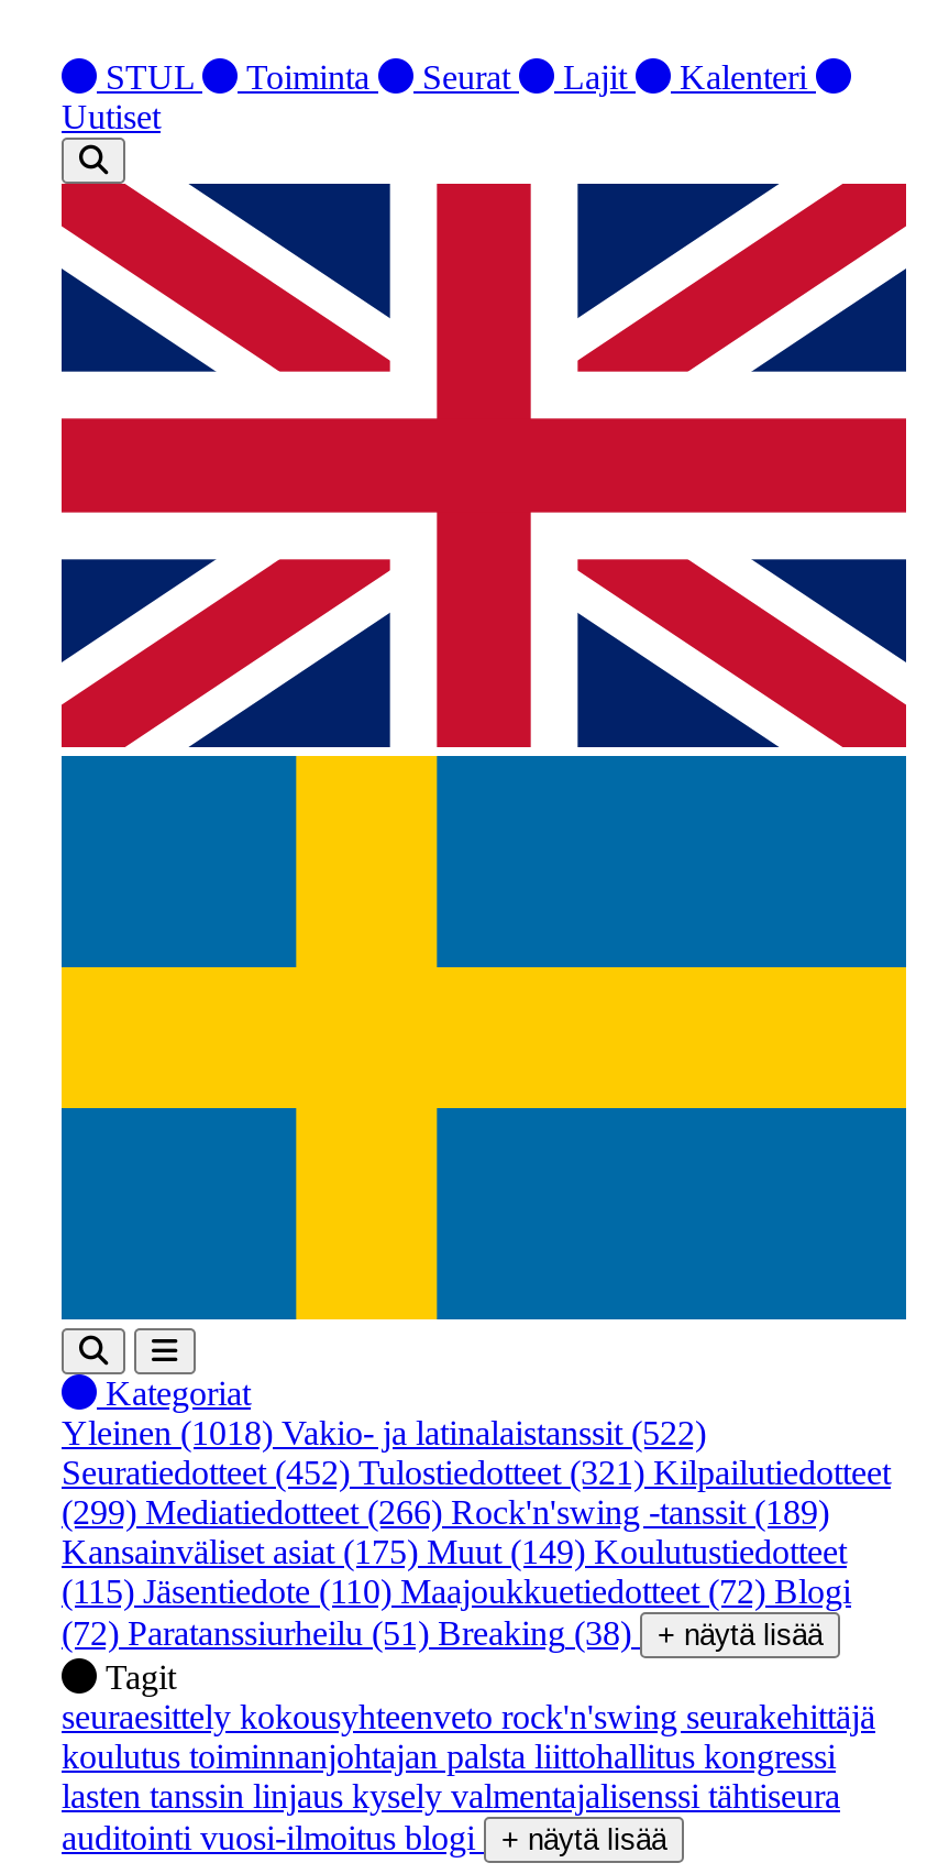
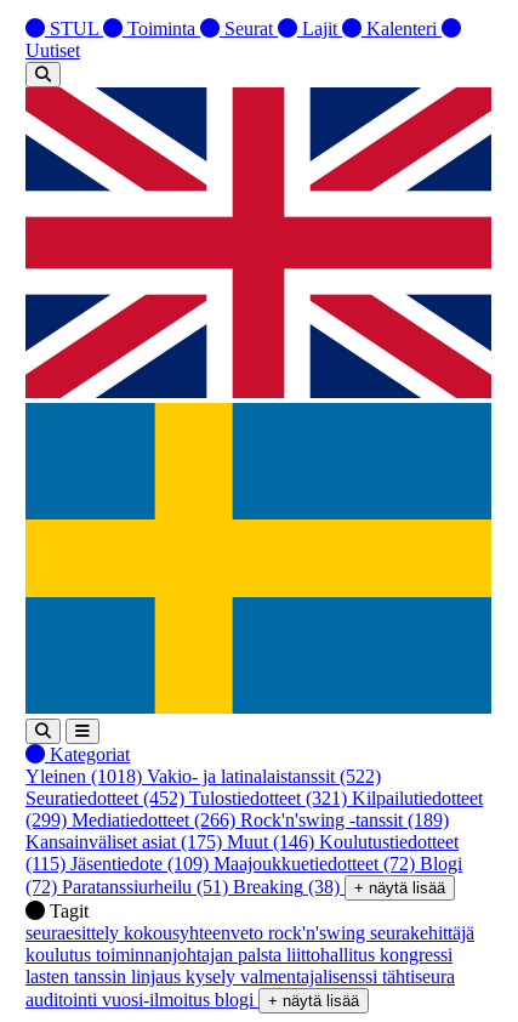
- Kansainväliset asiat (175) Muut (149) Koulutustiedotteet
+ Kansainväliset asiat (175) Muut (146) Koulutustiedotteet

- (115) Jäsentiedote (110) Maajoukkuetiedotteet (72) Blogi
+ (115) Jäsentiedote (109) Maajoukkuetiedotteet (72) Blogi
